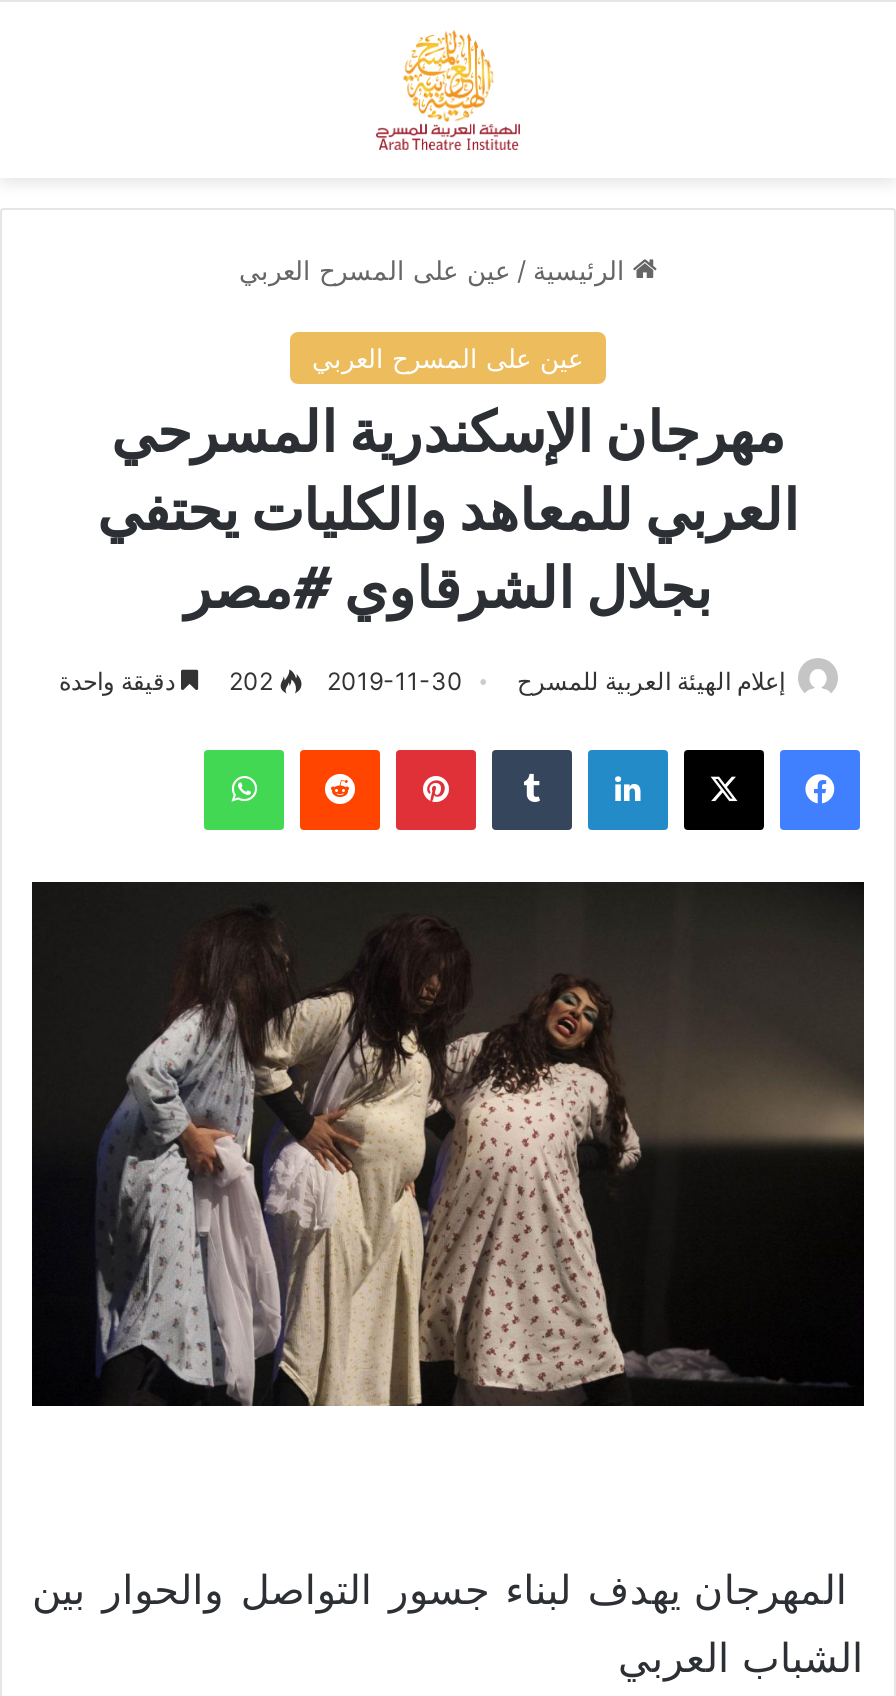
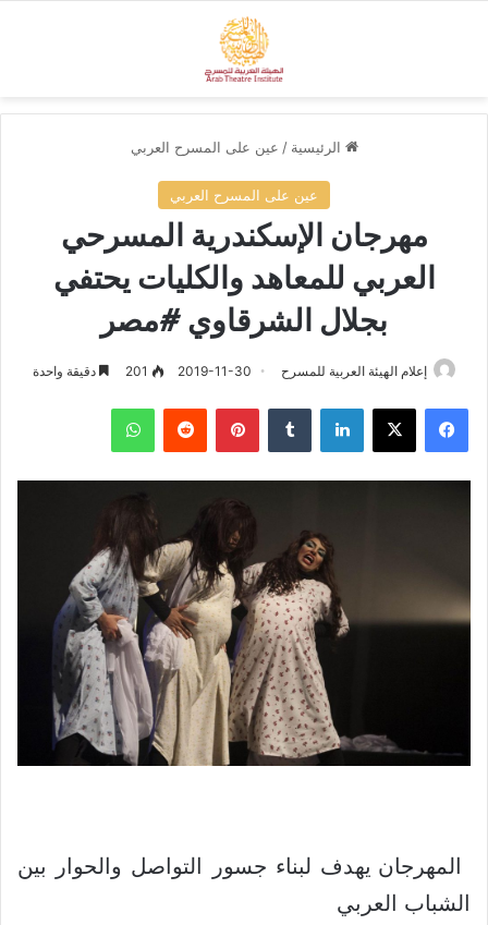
- إعلام الهيئة العربية للمسرح 2019-11-30 202 دقيقة واحدة
+ إعلام الهيئة العربية للمسرح 2019-11-30 201 دقيقة واحدة
